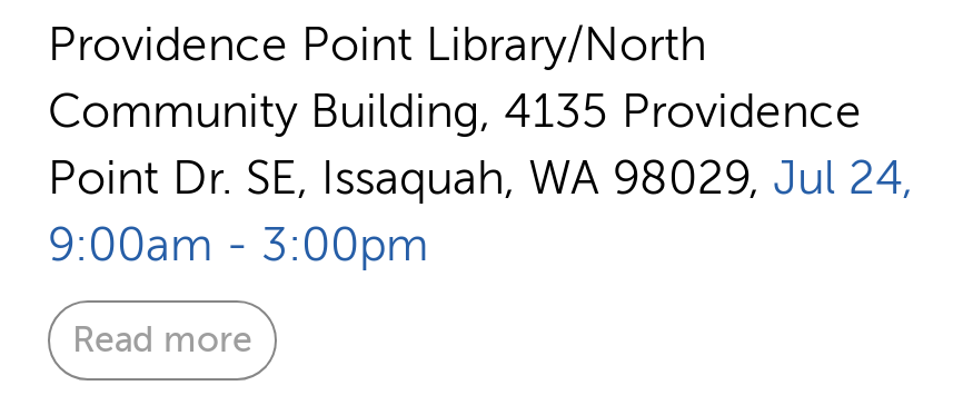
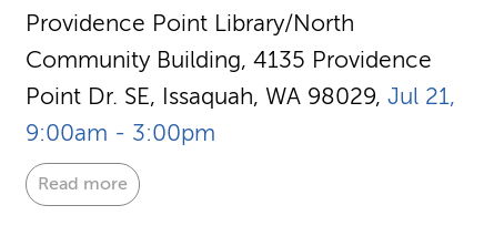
- Point Dr. SE, Issaquah, WA 98029, Jul 24,
+ Point Dr. SE, Issaquah, WA 98029, Jul 21,
